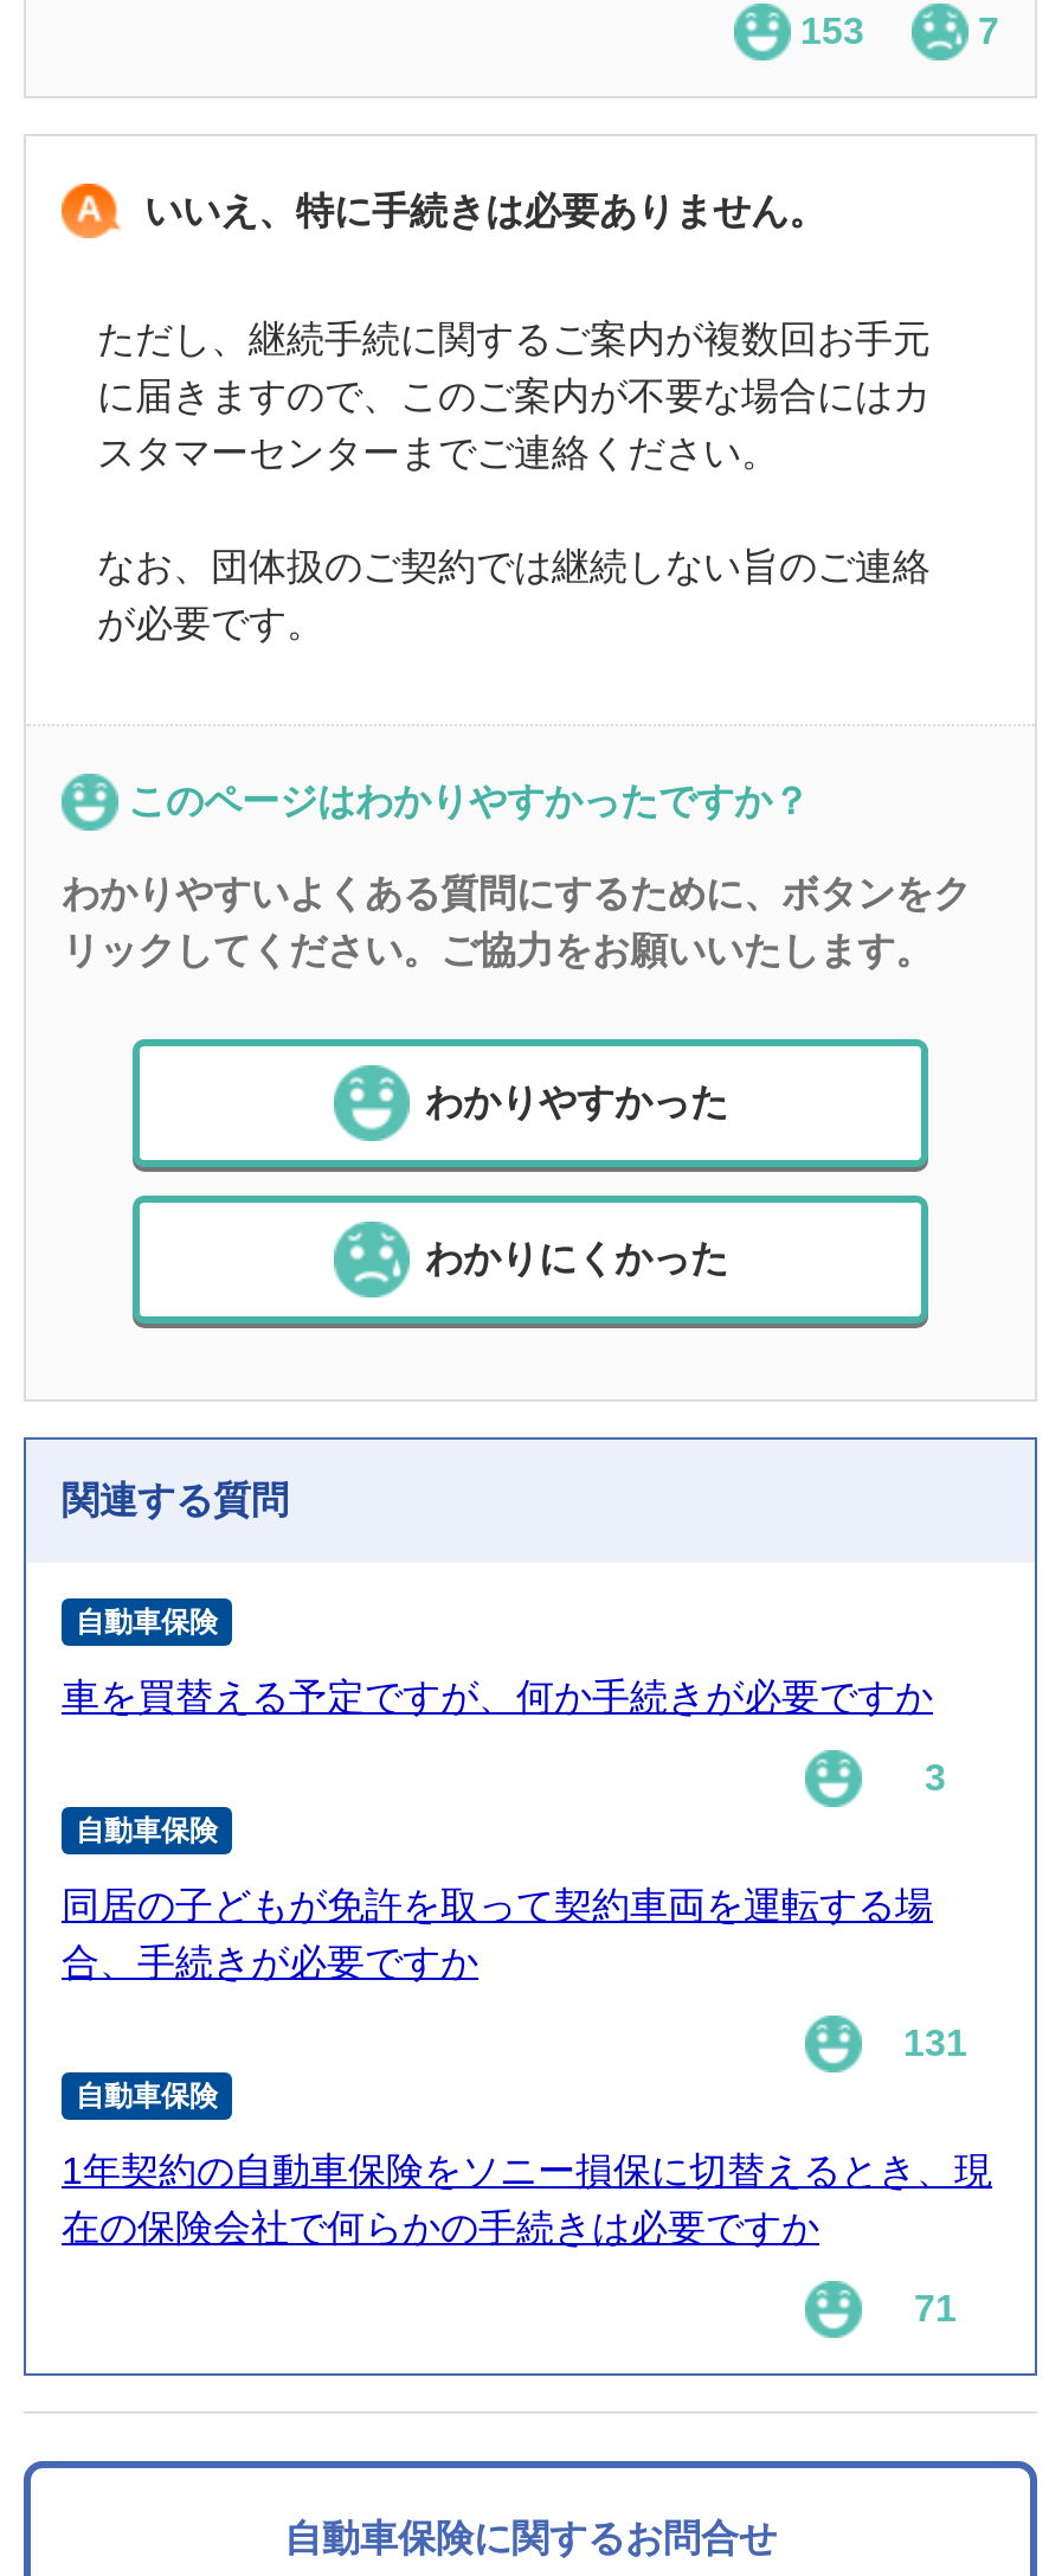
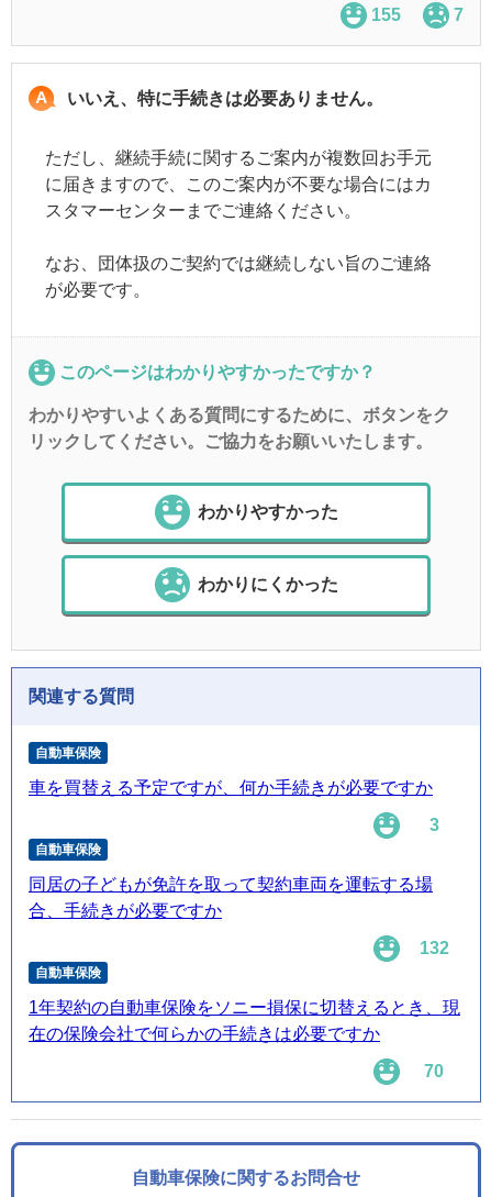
- 153
+ 155

- 131
+ 132

- 71
+ 70
